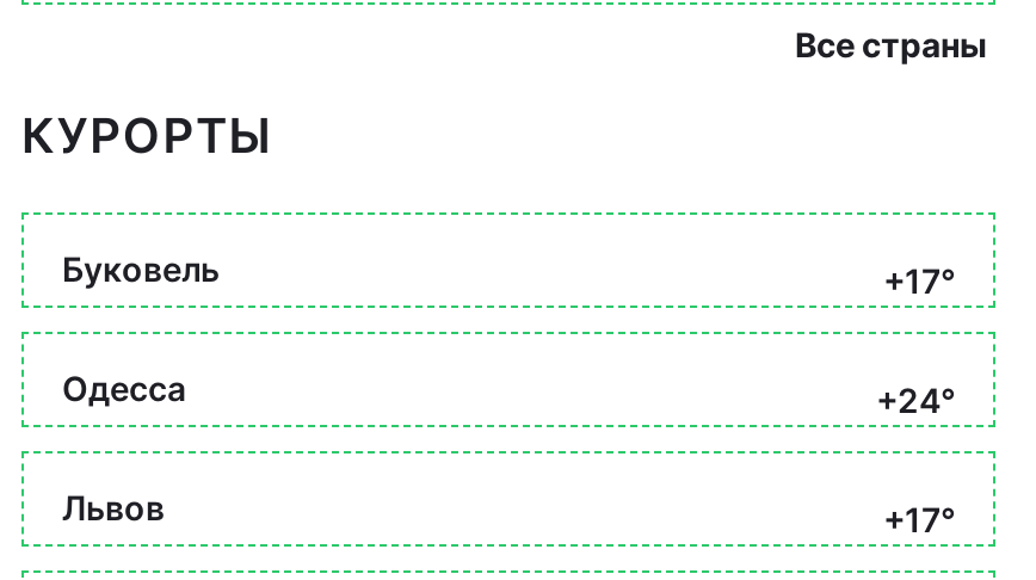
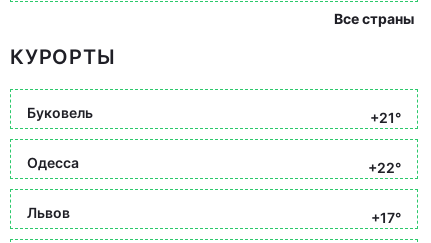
- +17°
+ +21°

- +24°
+ +22°
